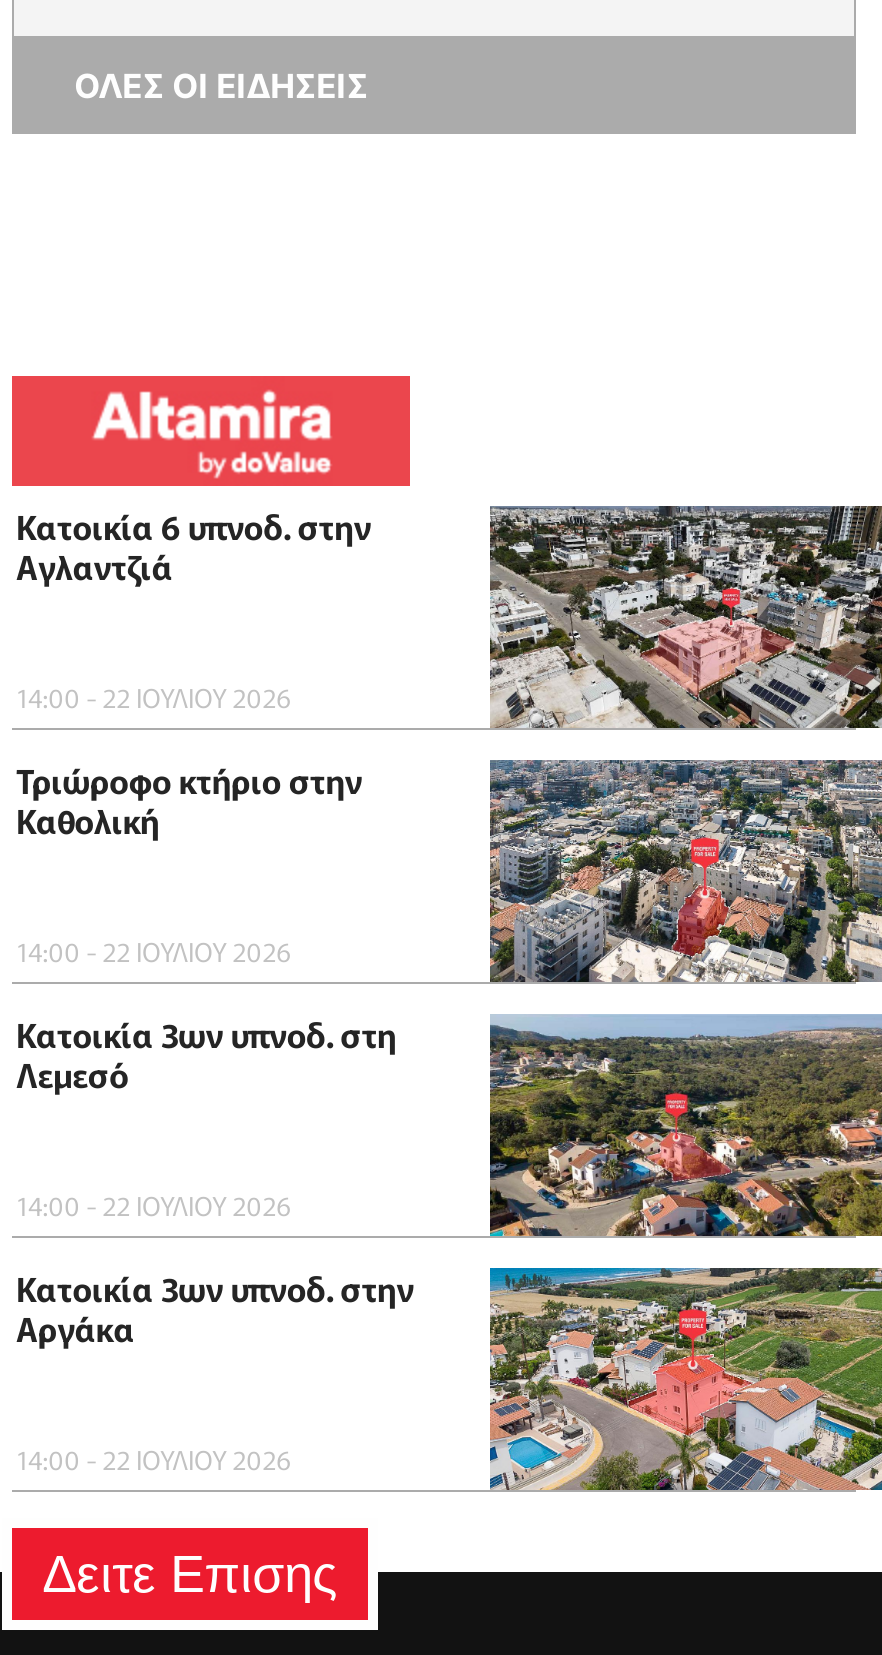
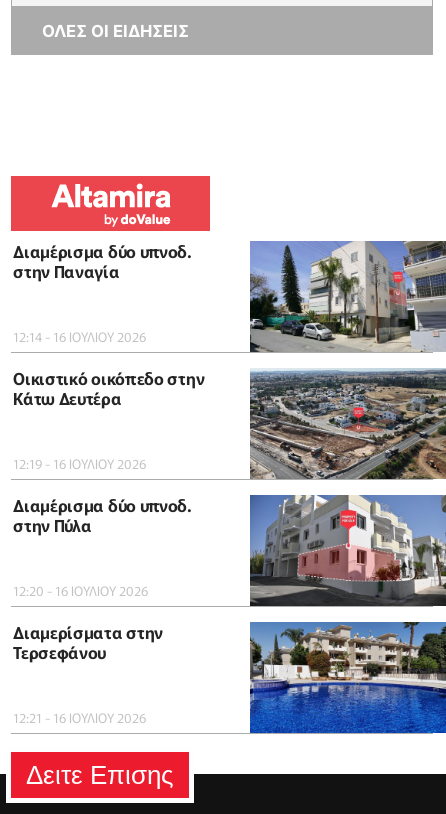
- Κατοικία 6 υπνοδ. στην
- Αγλαντζιά
+ Διαμέρισμα δύο υπνοδ.
+ στην Παναγία

- [image]
+ [image]

- 14:00 - 22 ΙΟΥΛΙΟΥ 2026
+ 12:14 - 16 ΙΟΥΛΙΟΥ 2026

- Τριώροφο κτήριο στην
- Καθολική
+ Οικιστικό οικόπεδο στην
+ Κάτω Δευτέρα

- [image]
+ [image]

- 14:00 - 22 ΙΟΥΛΙΟΥ 2026
+ 12:19 - 16 ΙΟΥΛΙΟΥ 2026

- Κατοικία 3ων υπνοδ. στη
- Λεμεσό
+ Διαμέρισμα δύο υπνοδ.
+ στην Πύλα

- [image]
+ [image]

- 14:00 - 22 ΙΟΥΛΙΟΥ 2026
+ 12:20 - 16 ΙΟΥΛΙΟΥ 2026

- Κατοικία 3ων υπνοδ. στην
- Αργάκα
+ Διαμερίσματα στην
+ Τερσεφάνου

- [image]
+ [image]

- 14:00 - 22 ΙΟΥΛΙΟΥ 2026
+ 12:21 - 16 ΙΟΥΛΙΟΥ 2026
